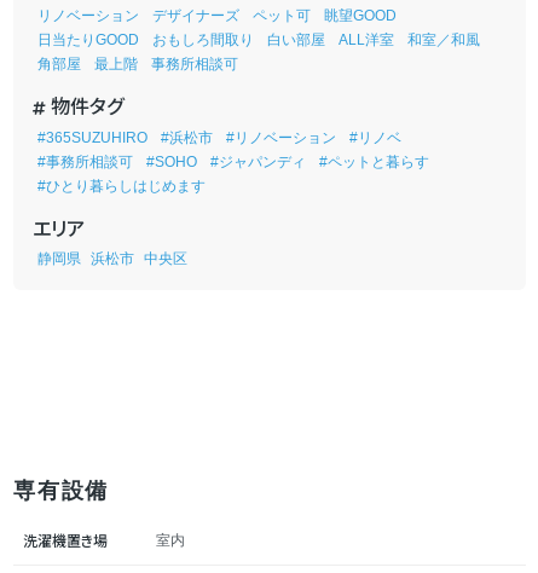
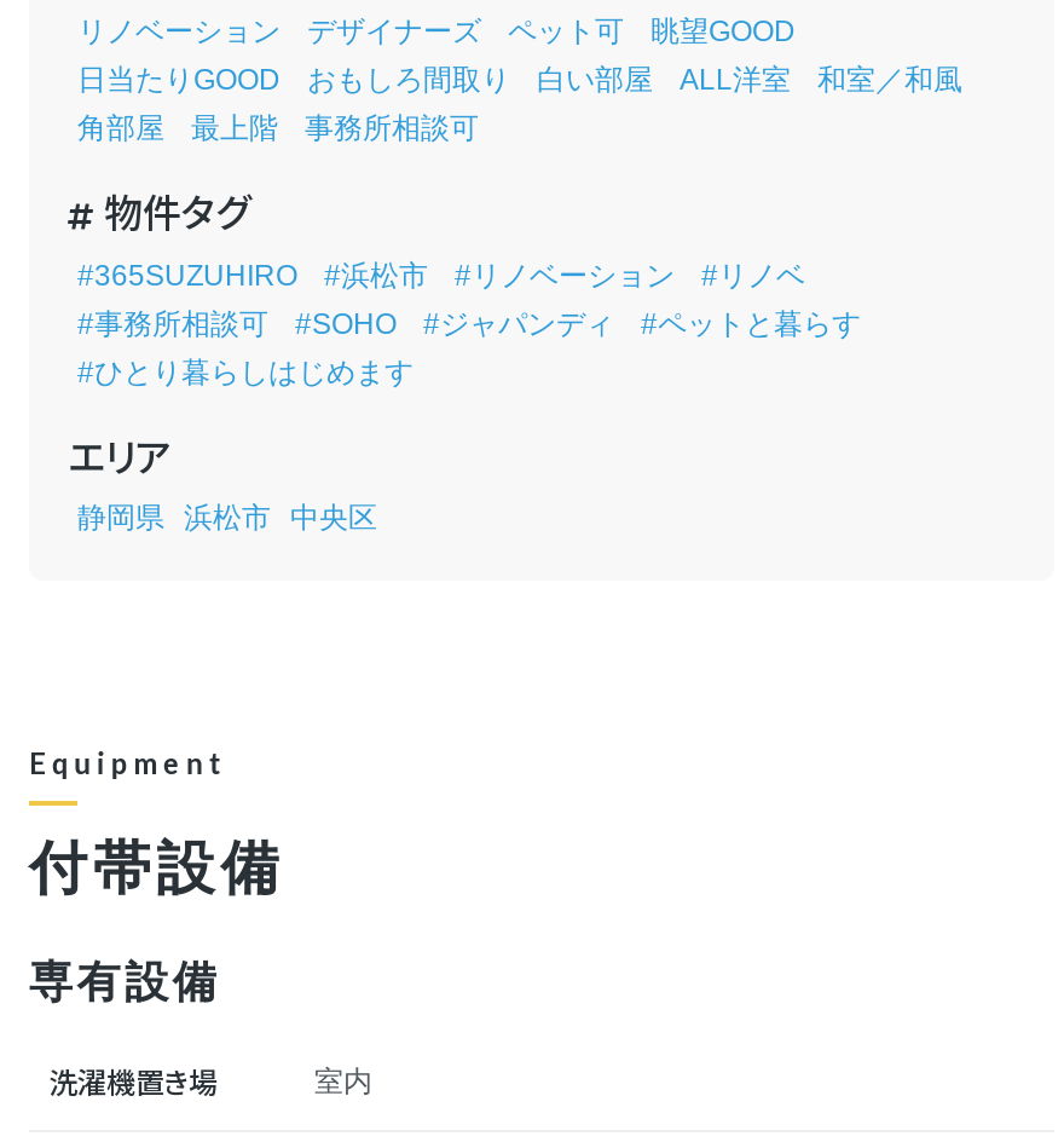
+ Equipment
+ 付帯設備
